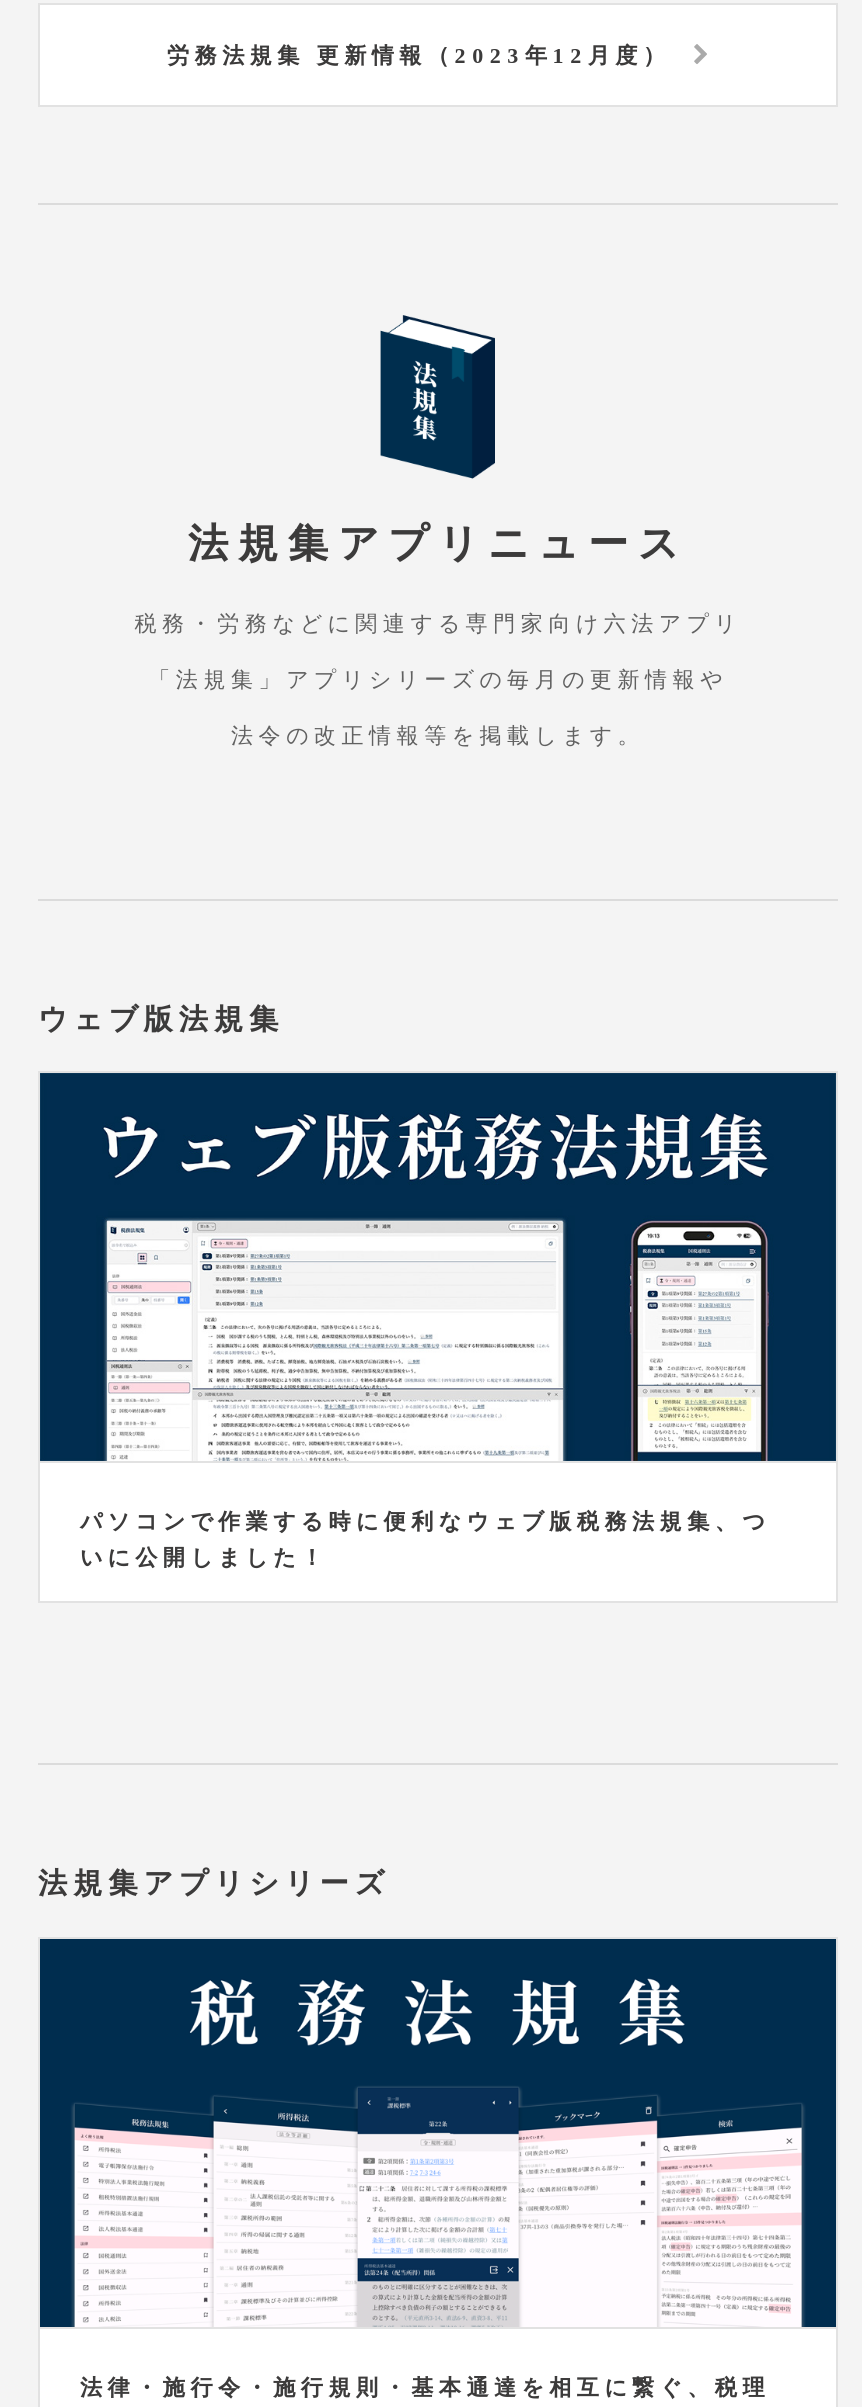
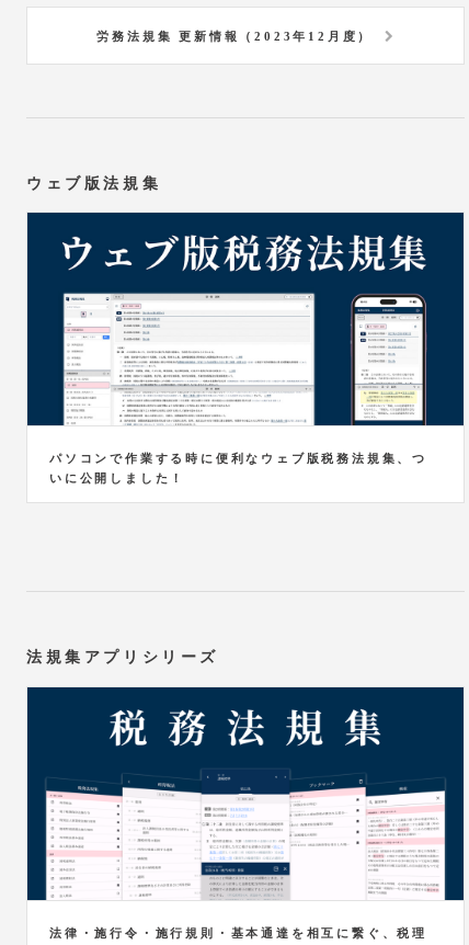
- [image]
- 法規集アプリニュース
- 税務・労務などに関連する専門家向け六法アプリ
- 「法規集」アプリシリーズの毎月の更新情報や
- 法令の改正情報等を掲載します。
